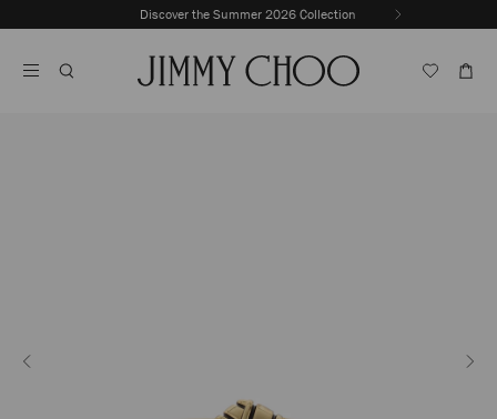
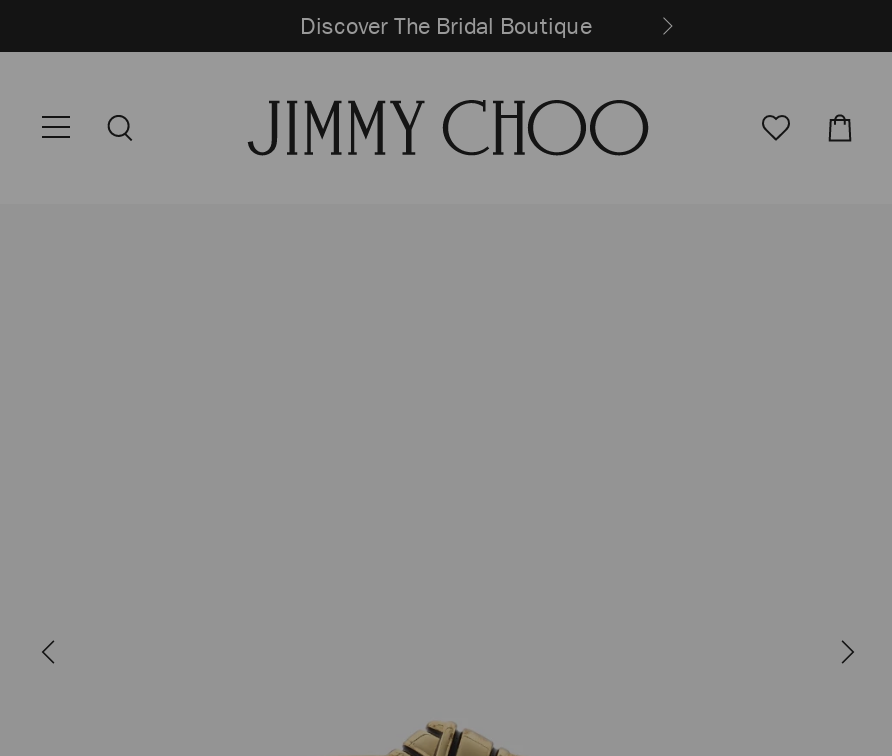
- Discover the Summer 2026 Collection
+ Discover The Bridal Boutique
